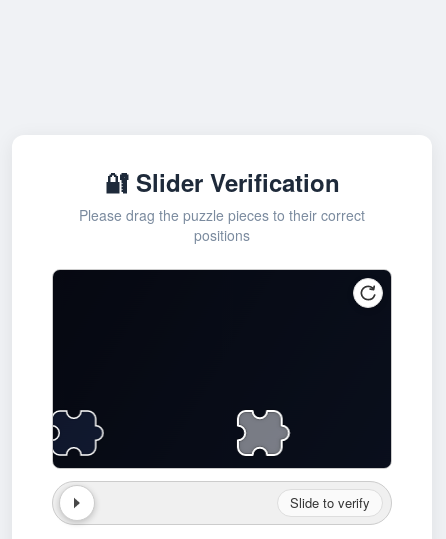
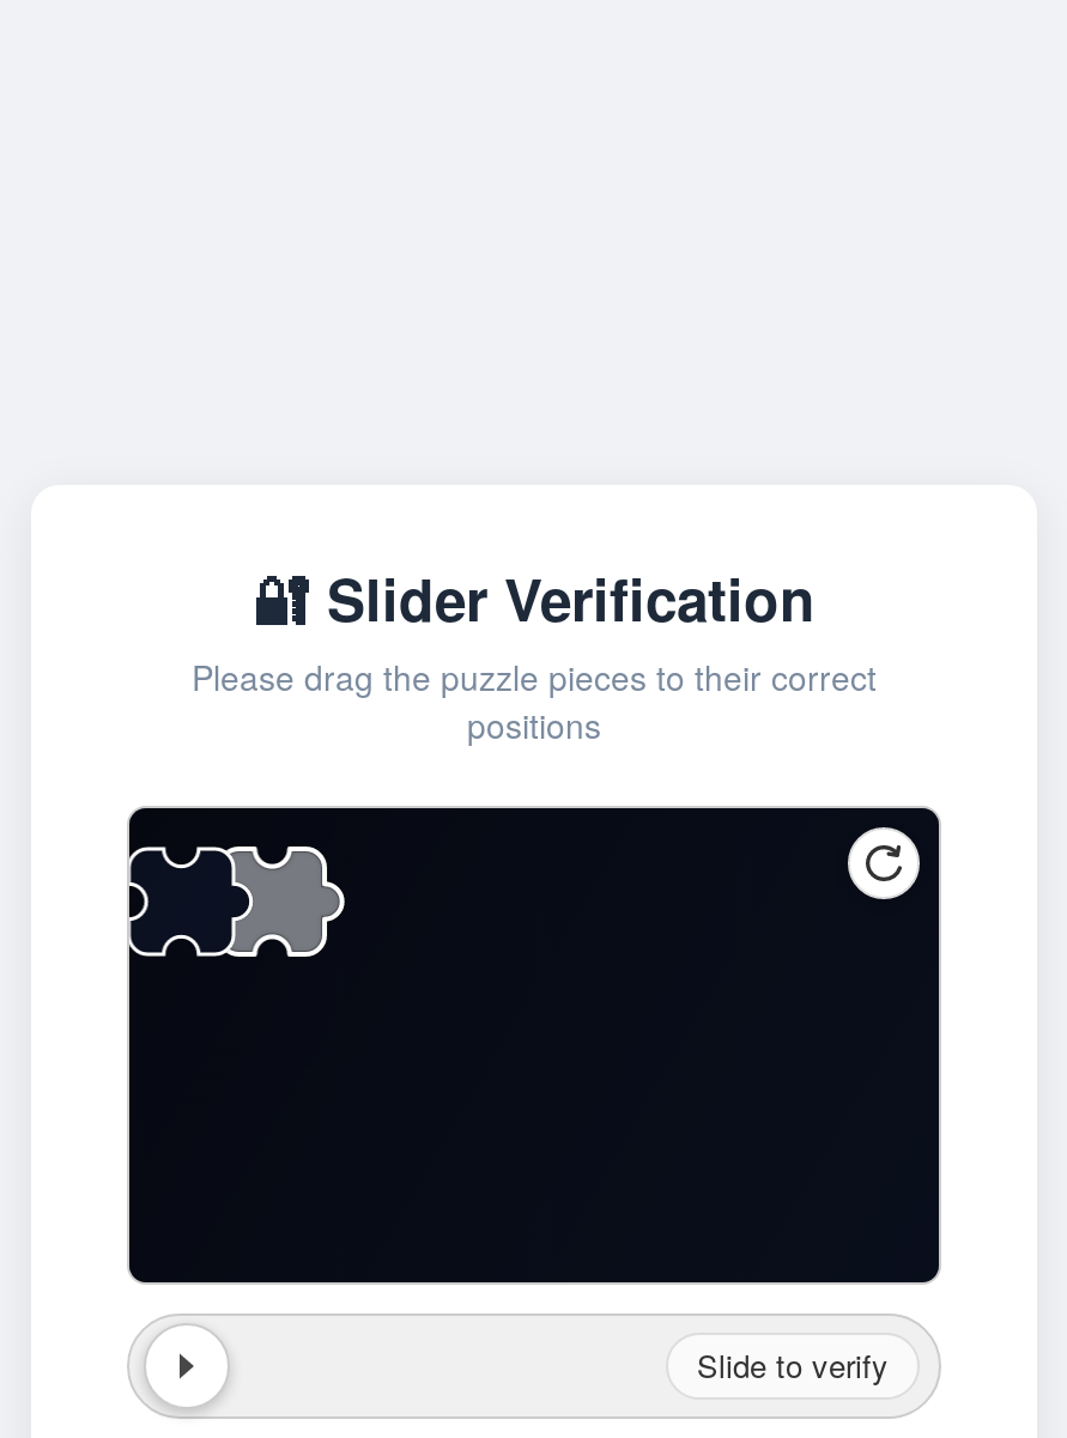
+ [image]

- [image]

- [image]
